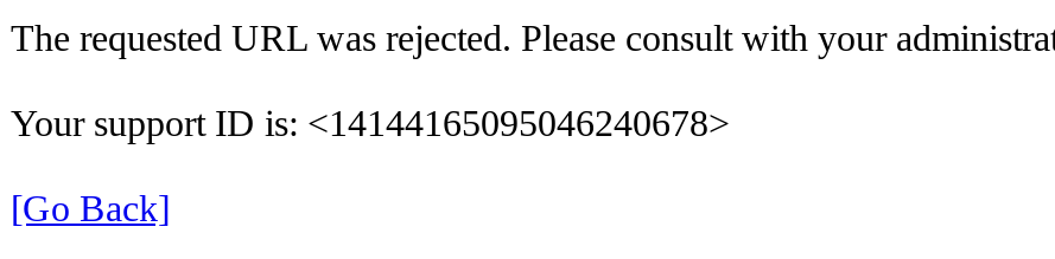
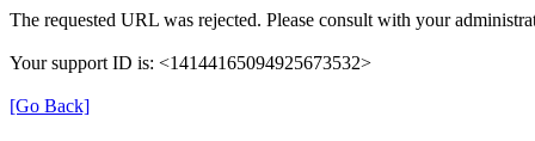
- Your support ID is: <14144165095046240678>
+ Your support ID is: <14144165094925673532>
